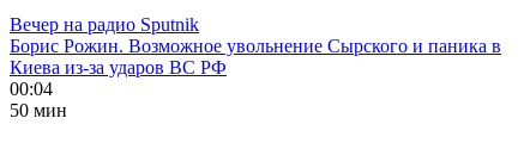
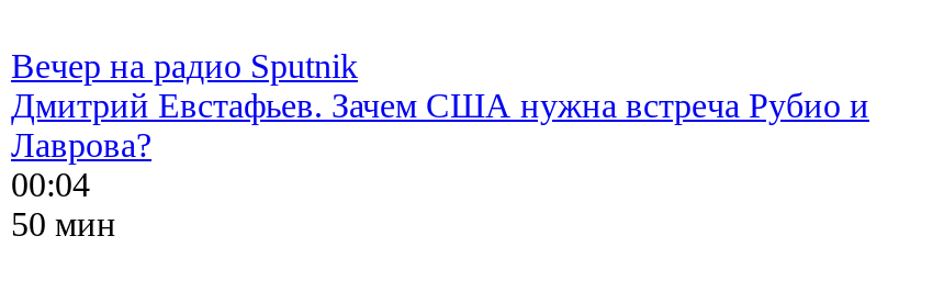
- Борис Рожин. Возможное увольнение Сырского и паника в
- Киева из-за ударов ВС РФ
+ Дмитрий Евстафьев. Зачем США нужна встреча Рубио и
+ Лаврова?
